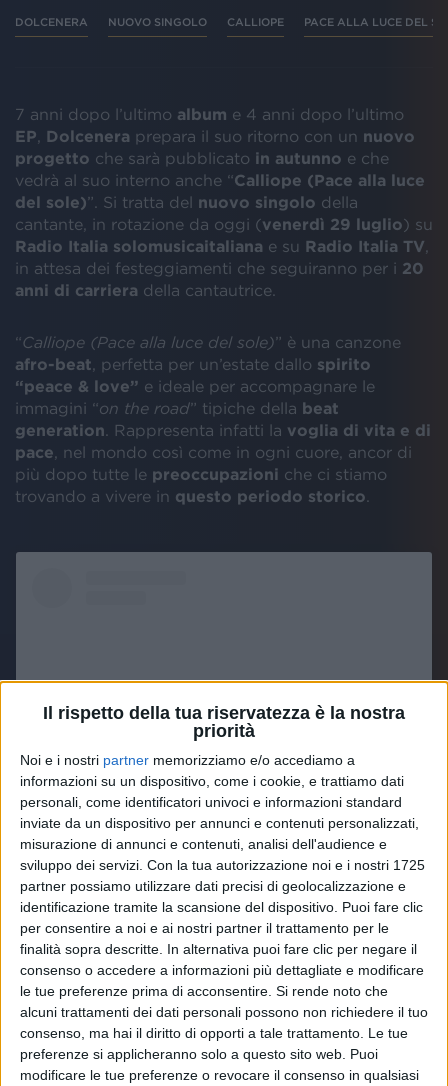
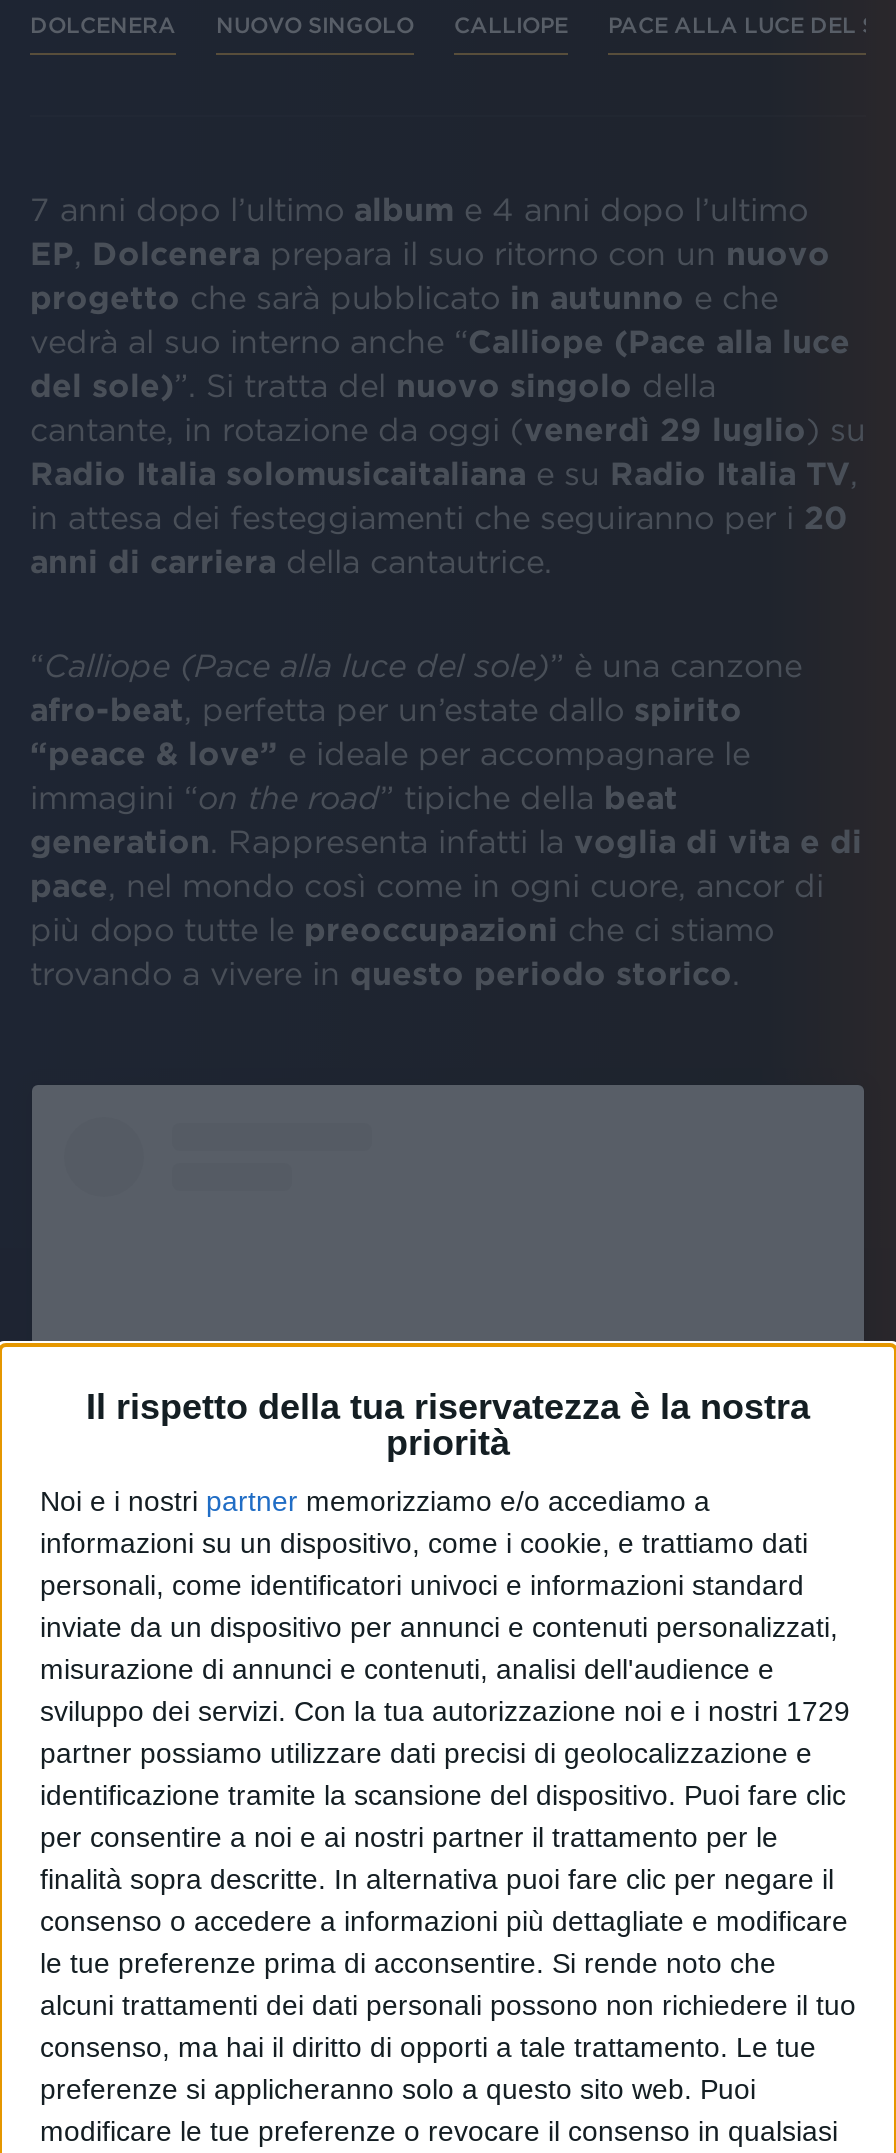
- sviluppo dei servizi. Con la tua autorizzazione noi e i nostri 1725
+ sviluppo dei servizi. Con la tua autorizzazione noi e i nostri 1729
